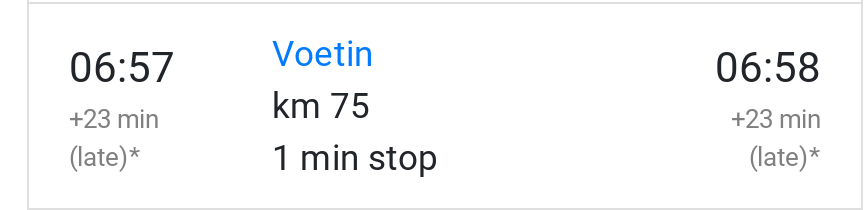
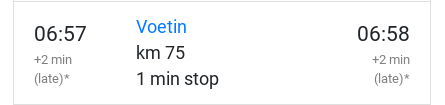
- +23 min
+ +2 min

- +23 min
+ +2 min
